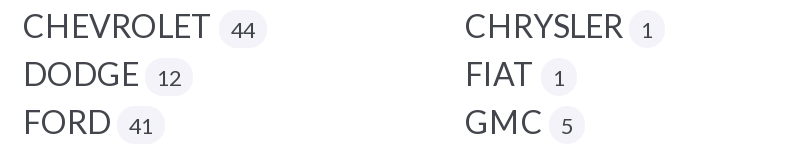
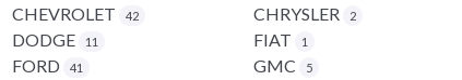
- CHEVROLET 44
+ CHEVROLET 42

- CHRYSLER 1
+ CHRYSLER 2

- DODGE 12
+ DODGE 11
